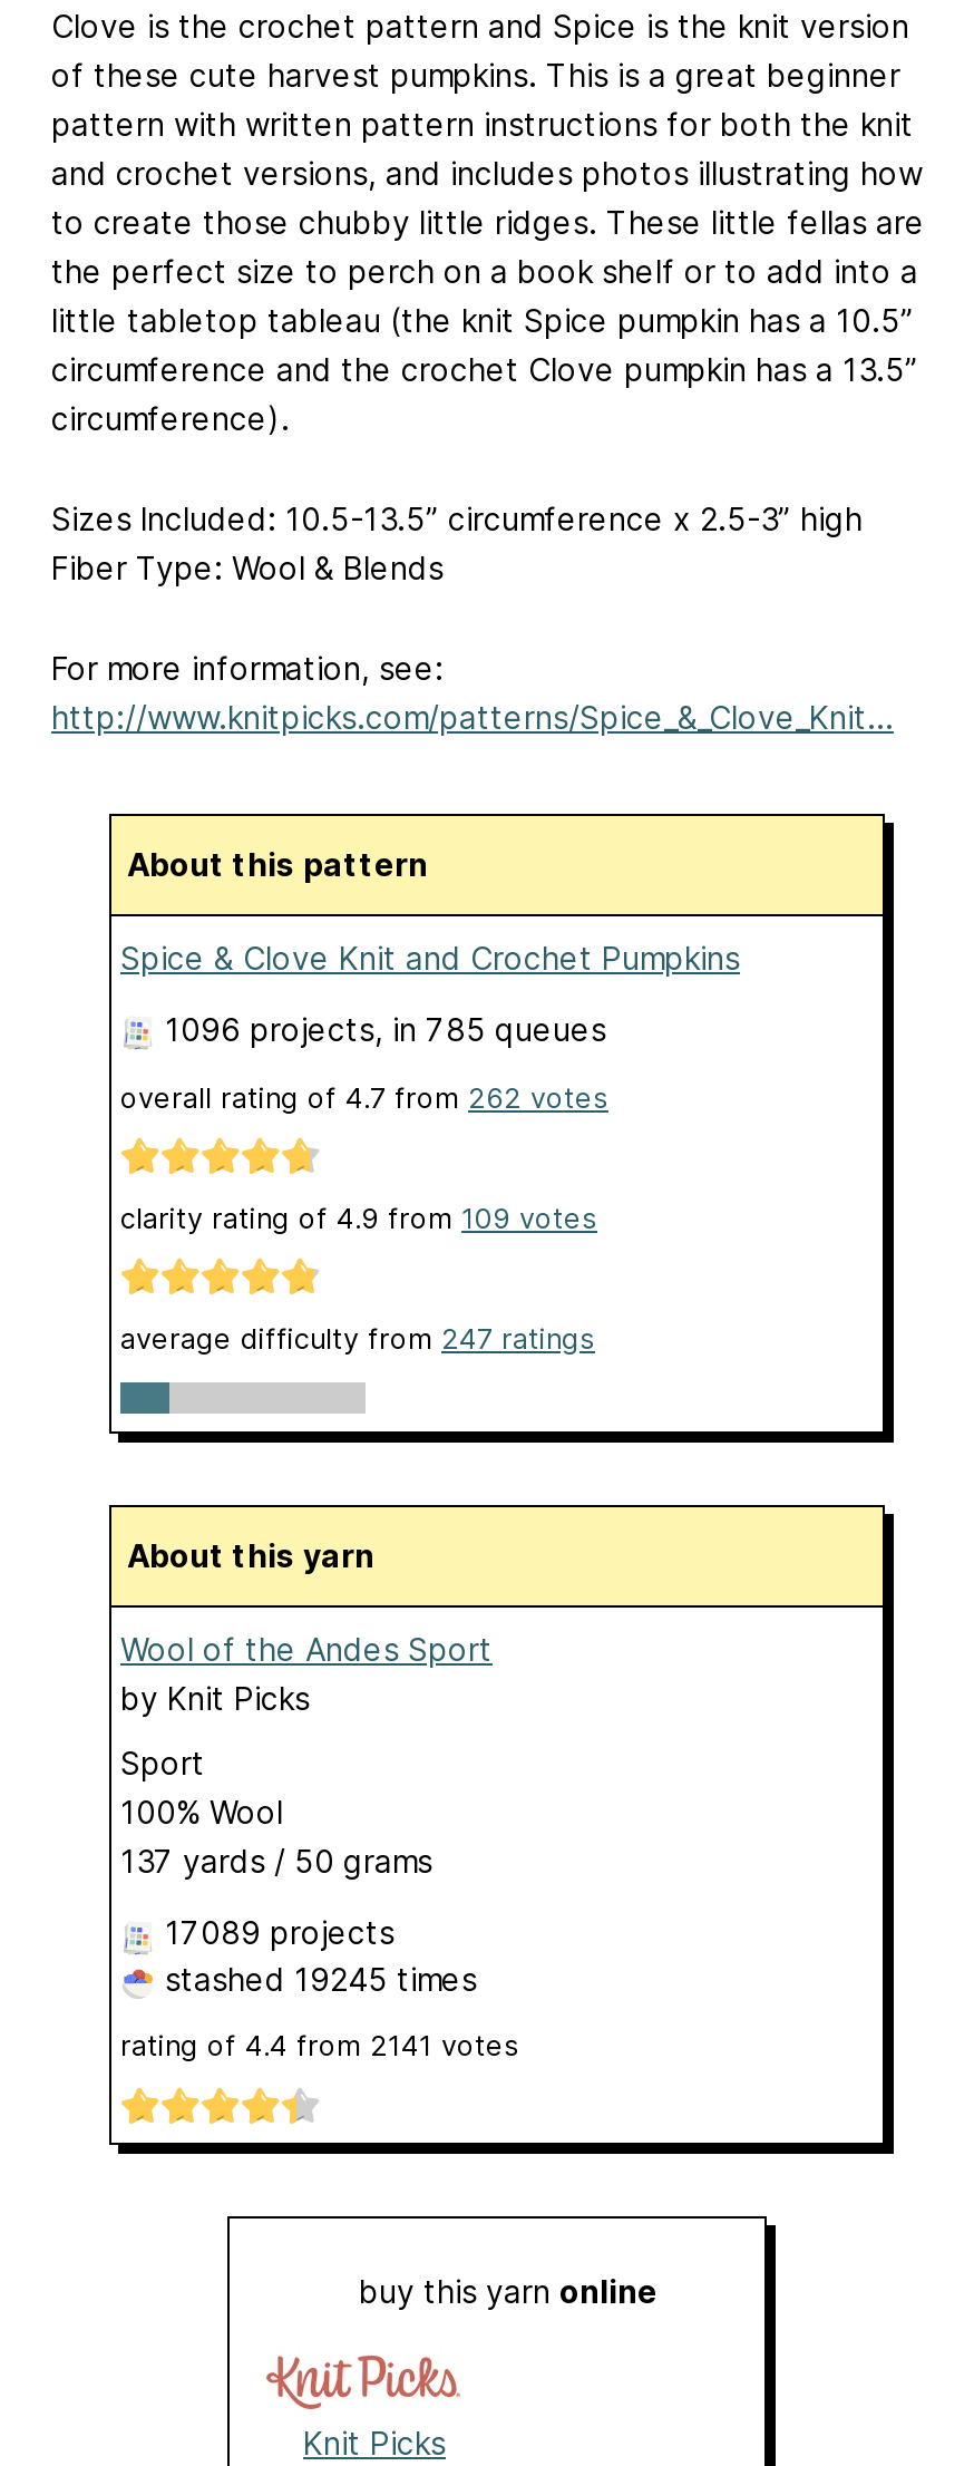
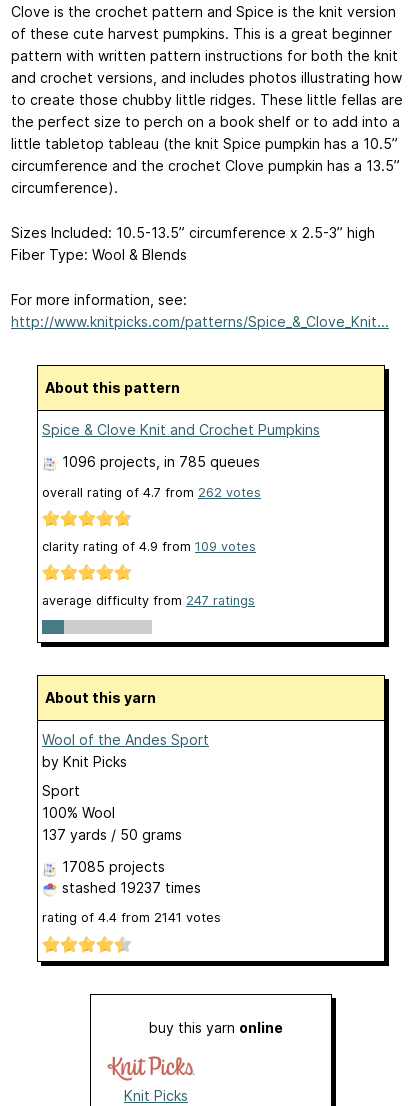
- 17089 projects
+ 17085 projects

- stashed 19245 times
+ stashed 19237 times
